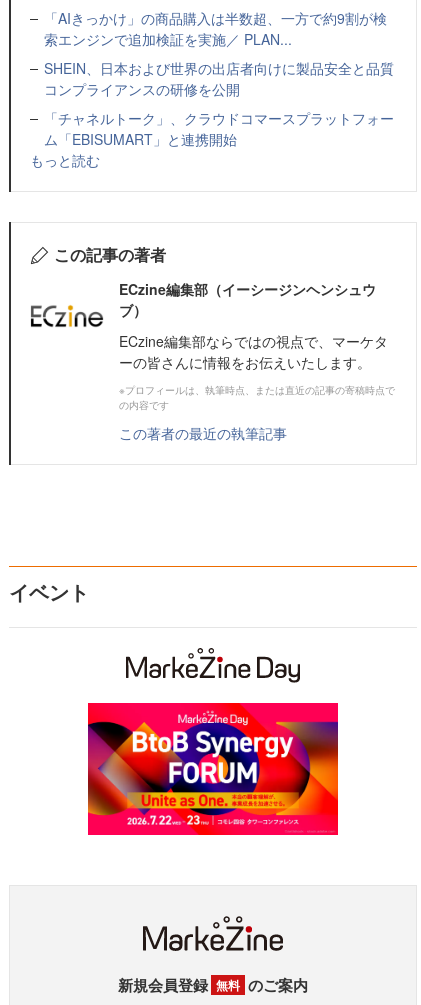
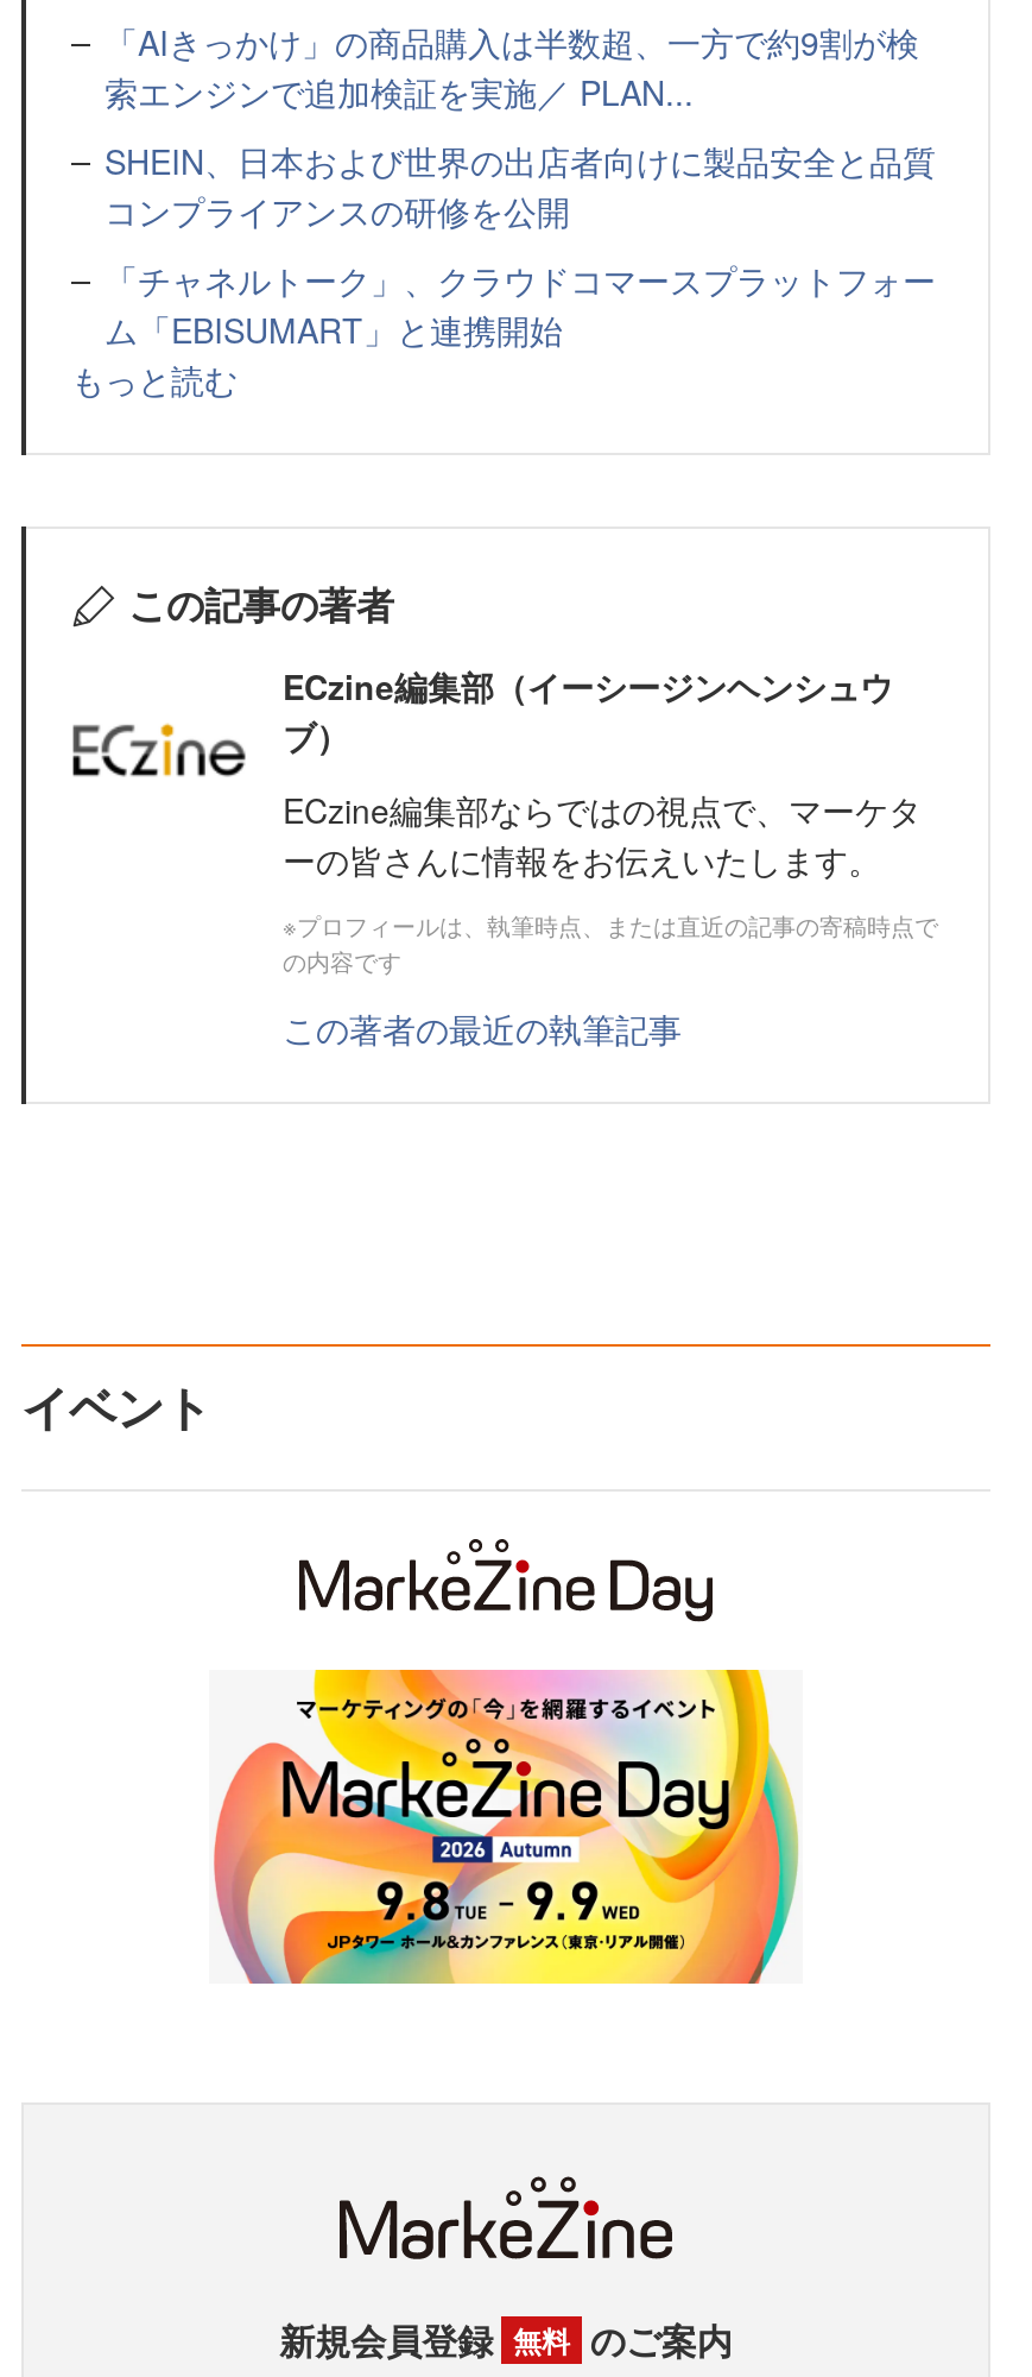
- [image]
+ [image]
